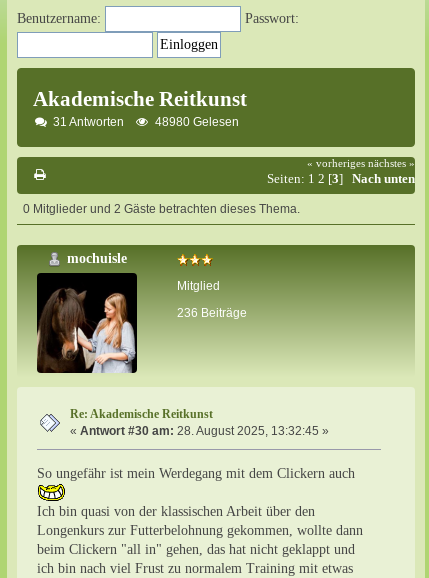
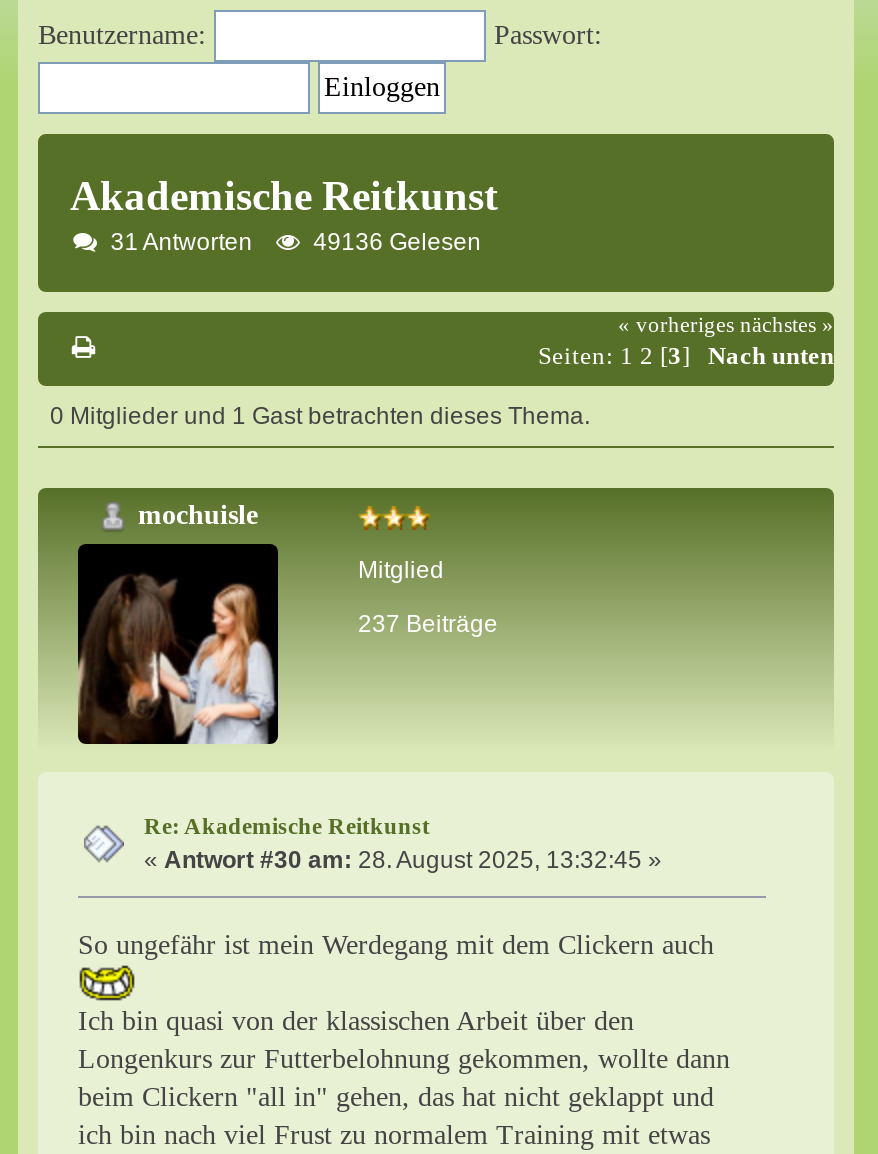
- 48980 Gelesen
+ 49136 Gelesen

- 0 Mitglieder und 2 Gäste betrachten dieses Thema.
+ 0 Mitglieder und 1 Gast betrachten dieses Thema.

- 236 Beiträge
+ 237 Beiträge
